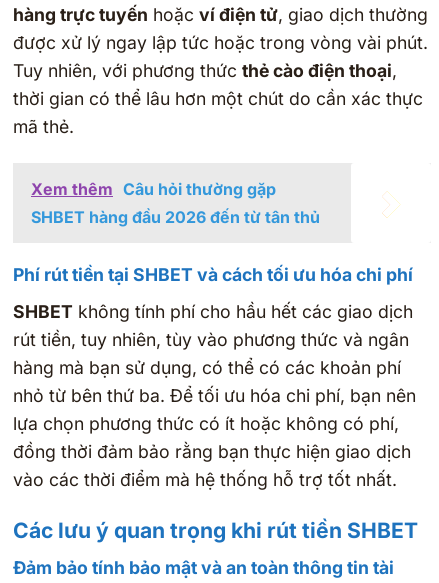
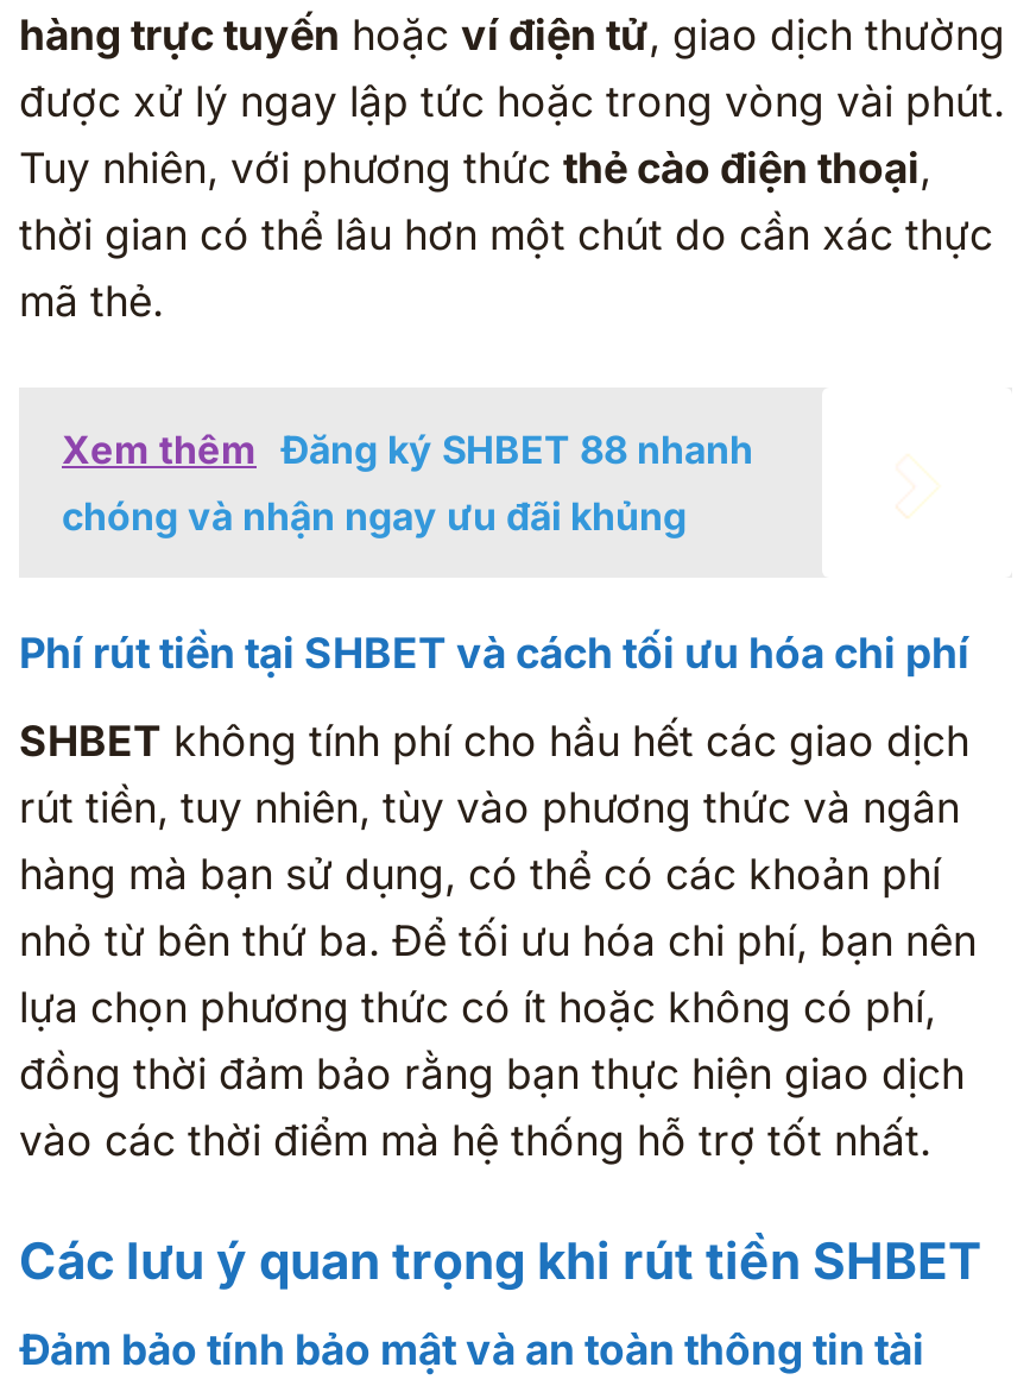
- Xem thêm Câu hỏi thường gặp
- SHBET hàng đầu 2026 đến từ tân thủ
+ Xem thêm Đăng ký SHBET 88 nhanh
+ chóng và nhận ngay ưu đãi khủng
